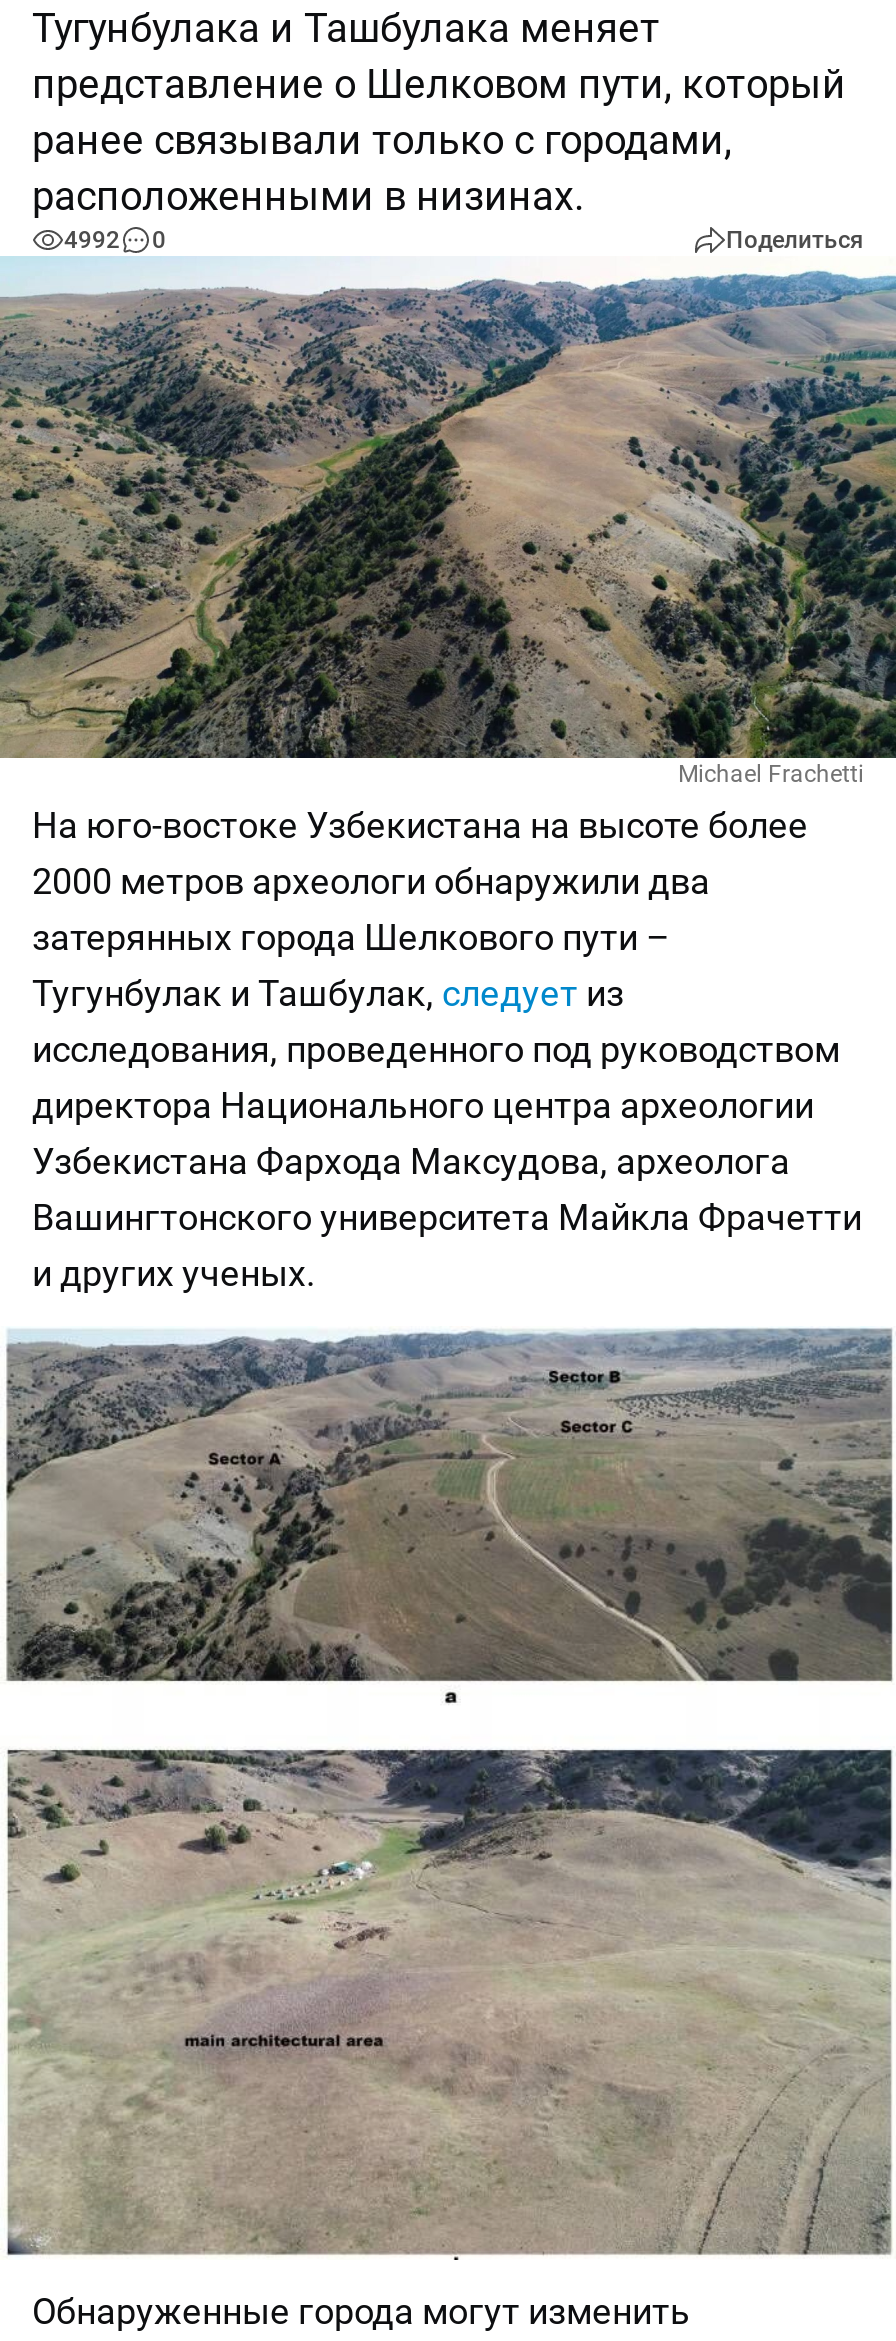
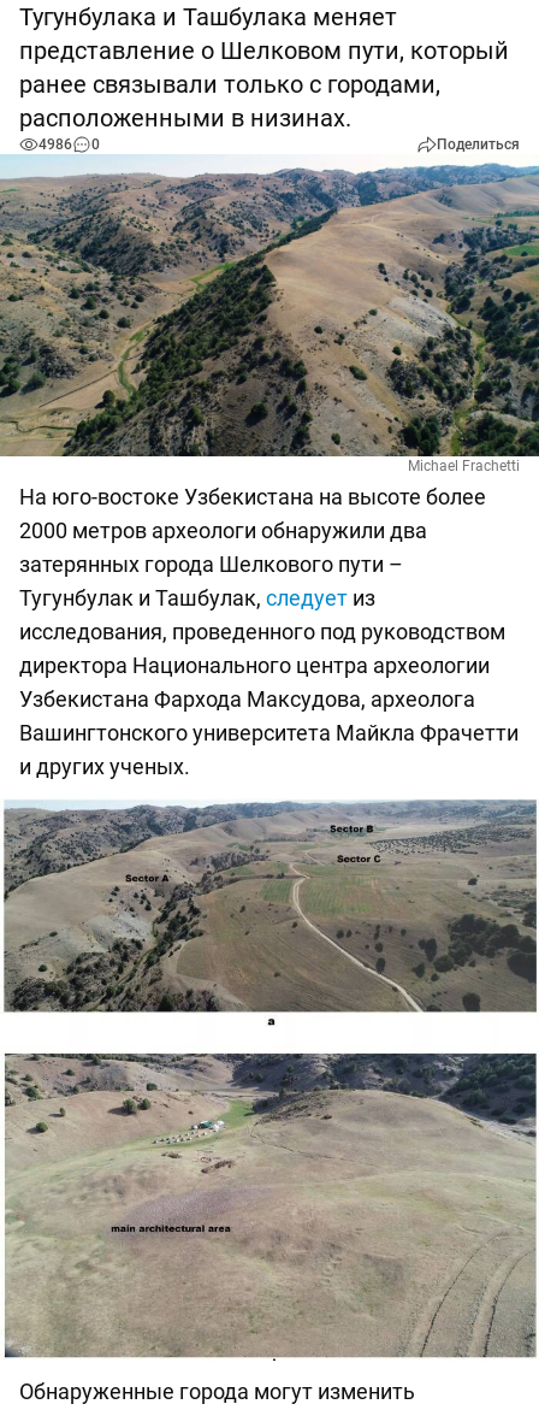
- 4992 0
+ 4986 0
